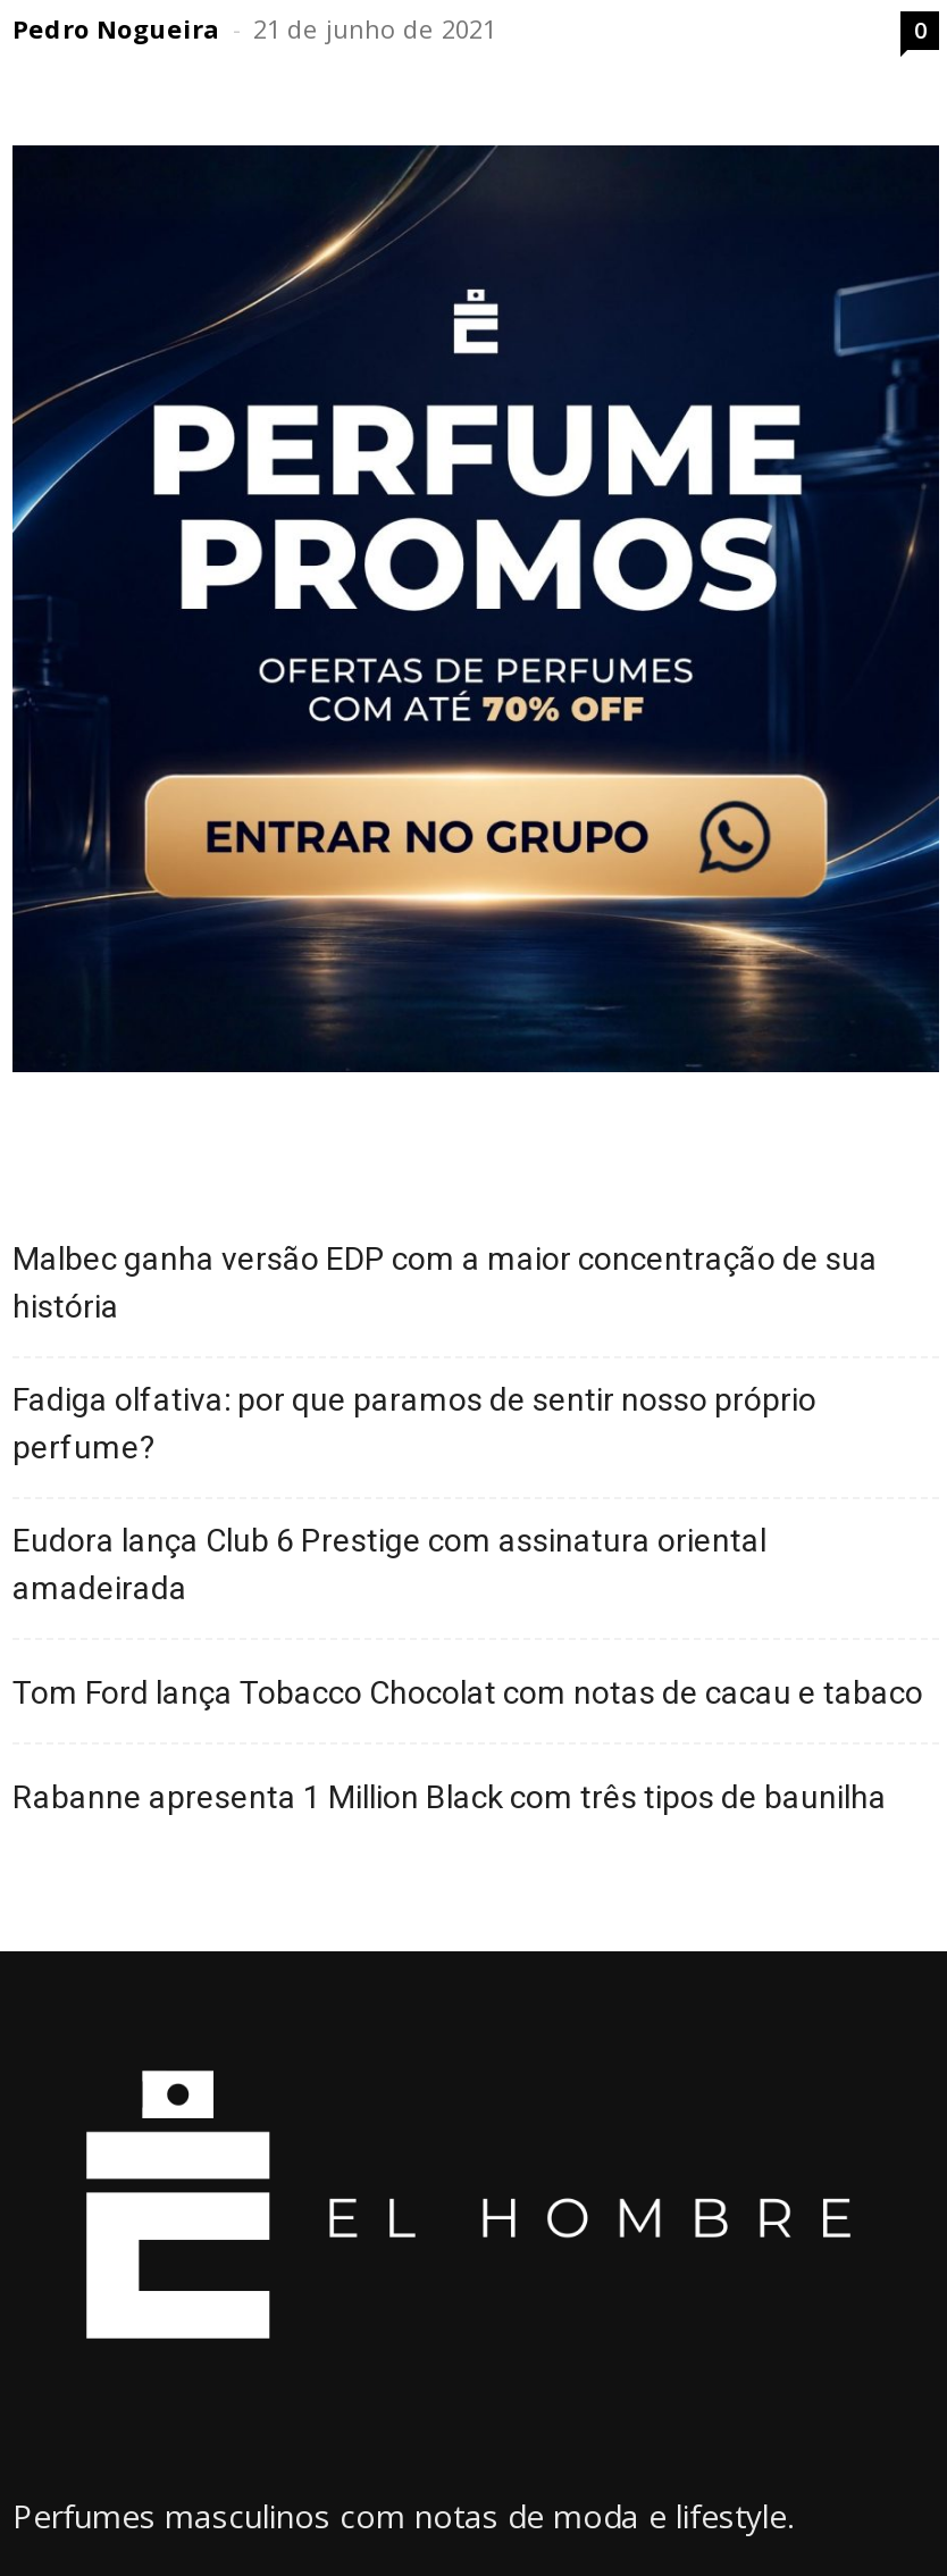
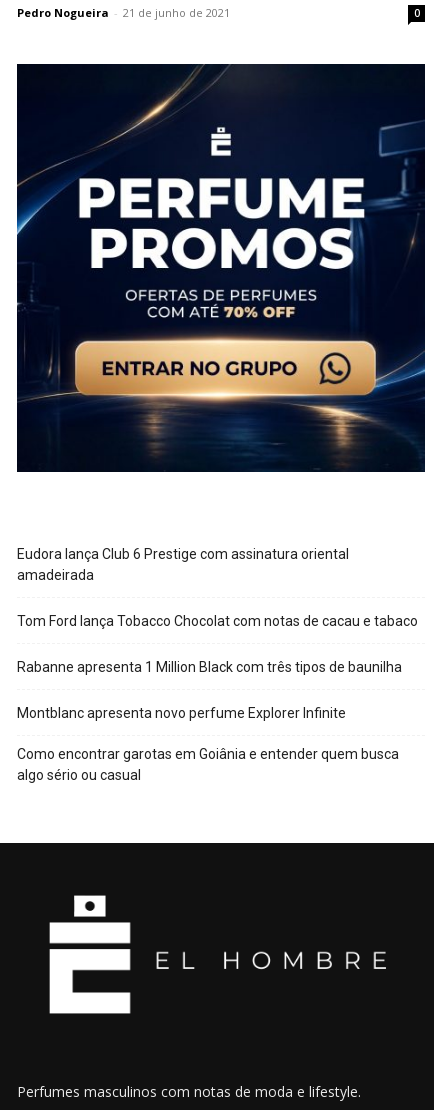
- Malbec ganha versão EDP com a maior concentração de sua
- história
- Fadiga olfativa: por que paramos de sentir nosso próprio
- perfume?

moved up: Eudora lança Club 6 Prestige com assinatura oriental | amadeirada | Tom Ford lança Tobacco Chocolat com notas de cacau e tabaco | Rabanne apresenta 1 Million Black com três tipos de baunilha

+ Montblanc apresenta novo perfume Explorer Infinite
+ Como encontrar garotas em Goiânia e entender quem busca
+ algo sério ou casual
